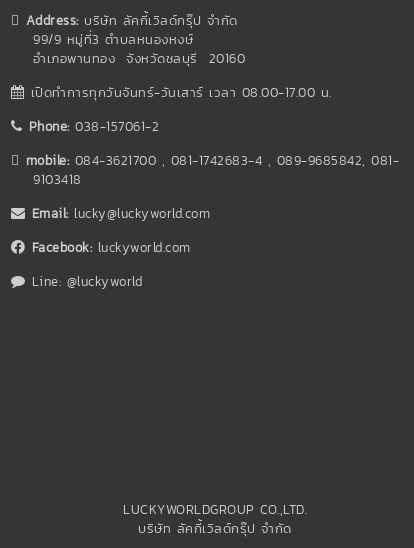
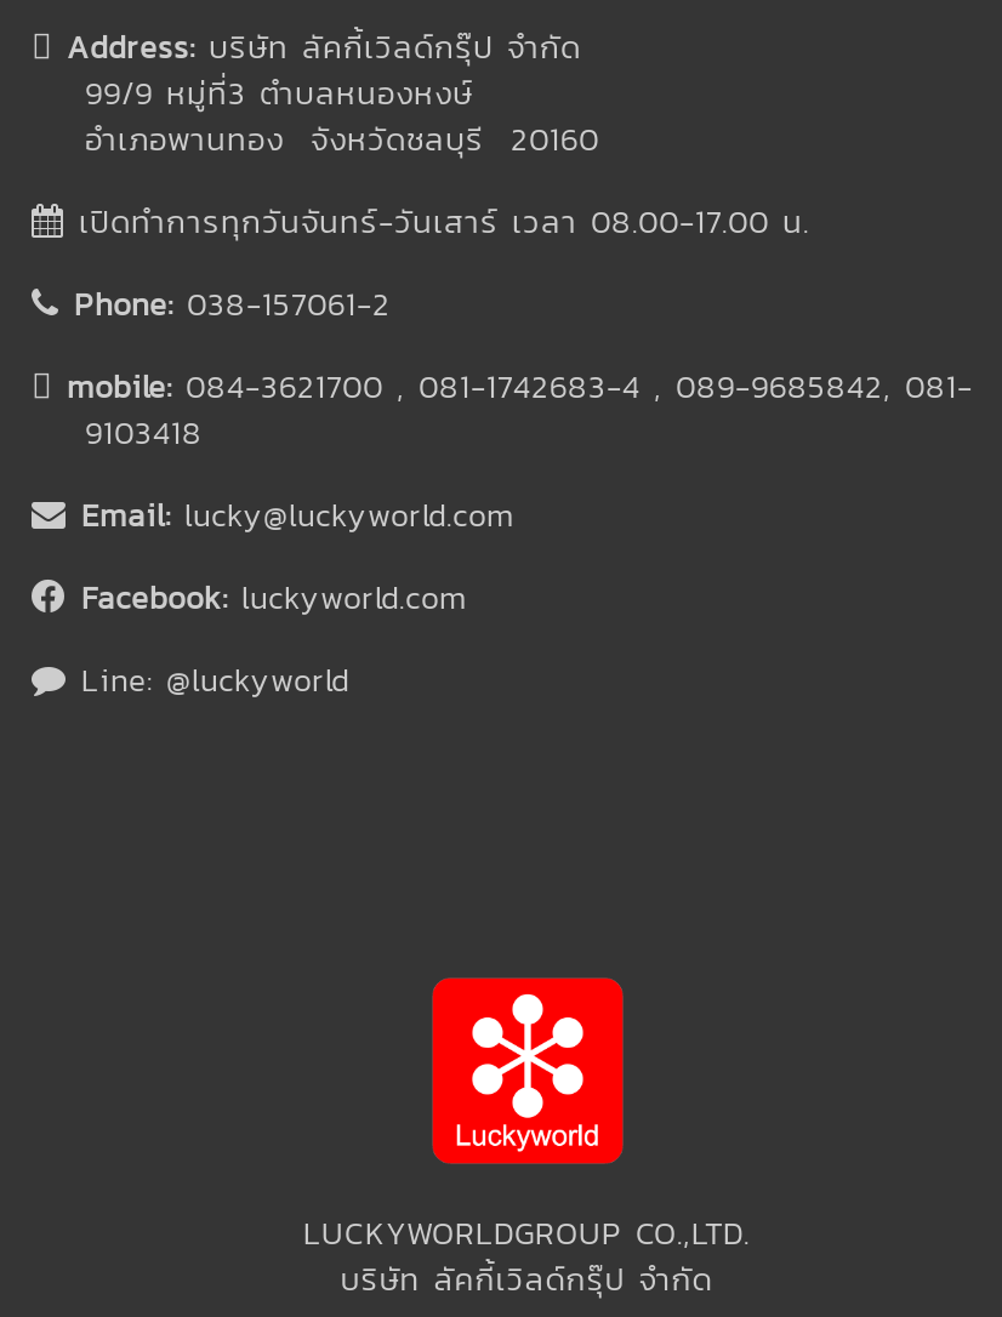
+ [image]
